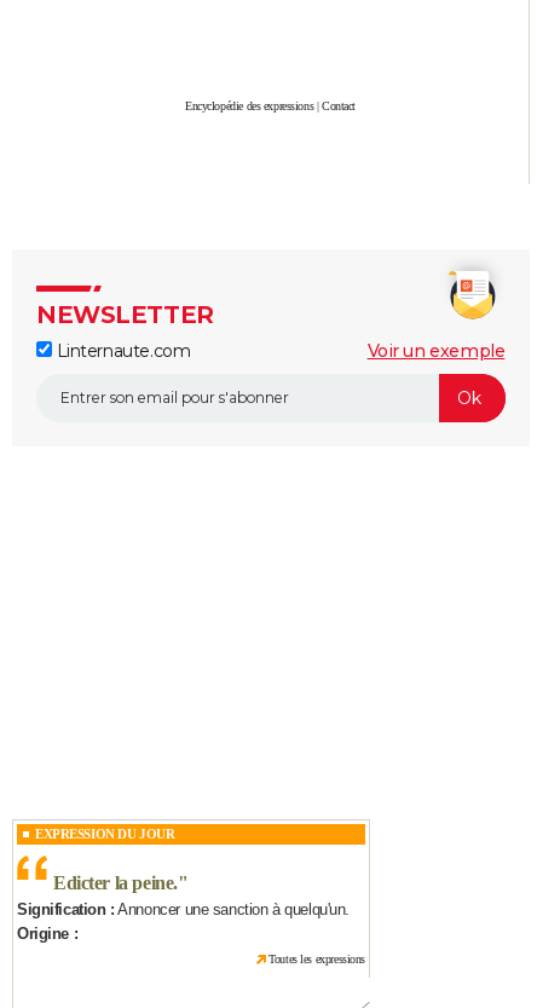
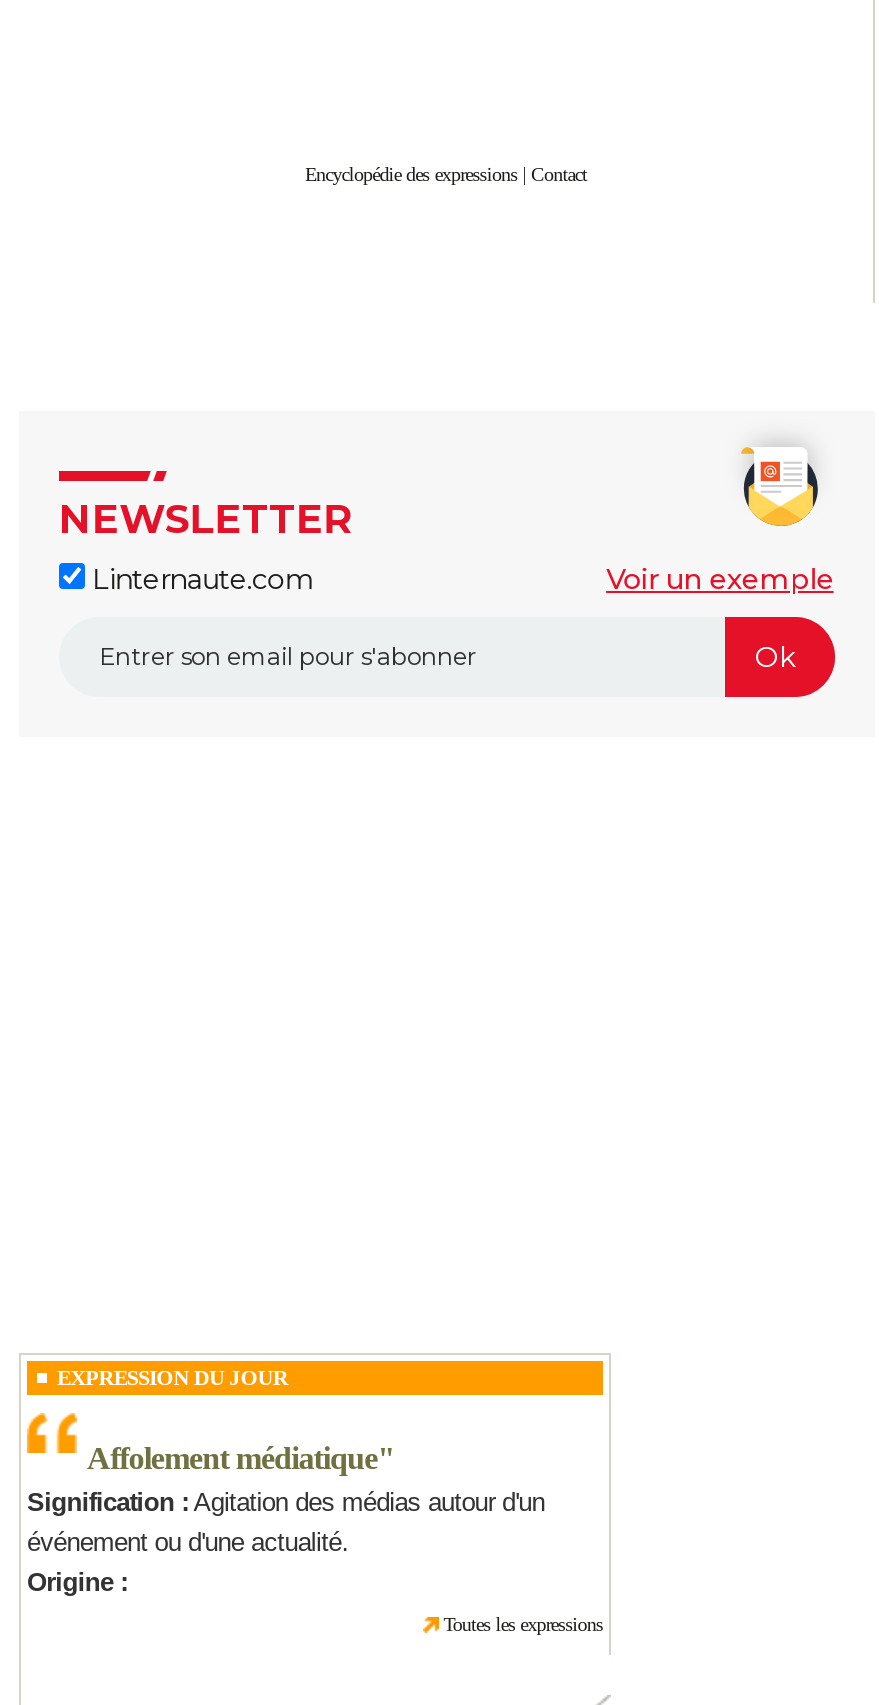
- Edicter la peine. "
- Signification : Annoncer une sanction à quelqu'un.
+ Affolement médiatique"
+ Signification : Agitation des médias autour d'un
+ événement ou d'une actualité.
